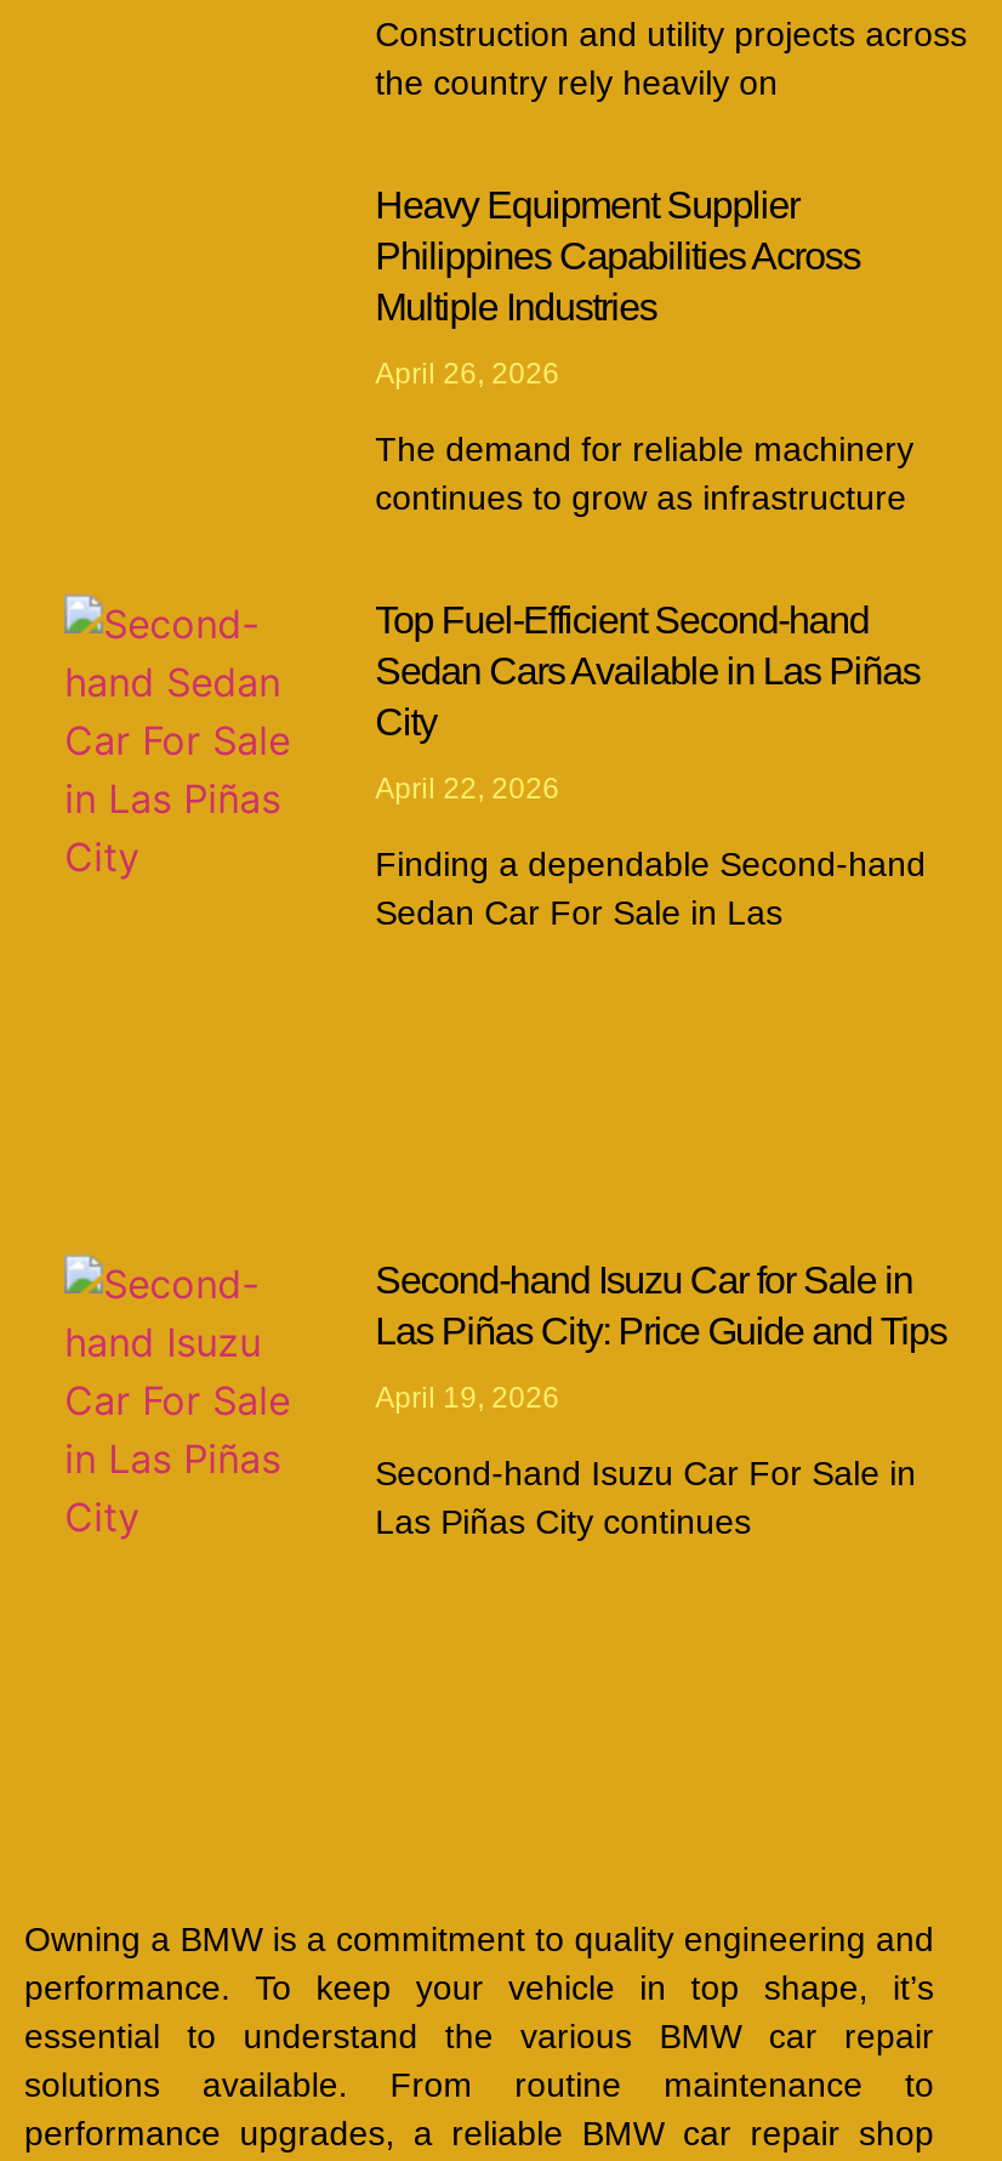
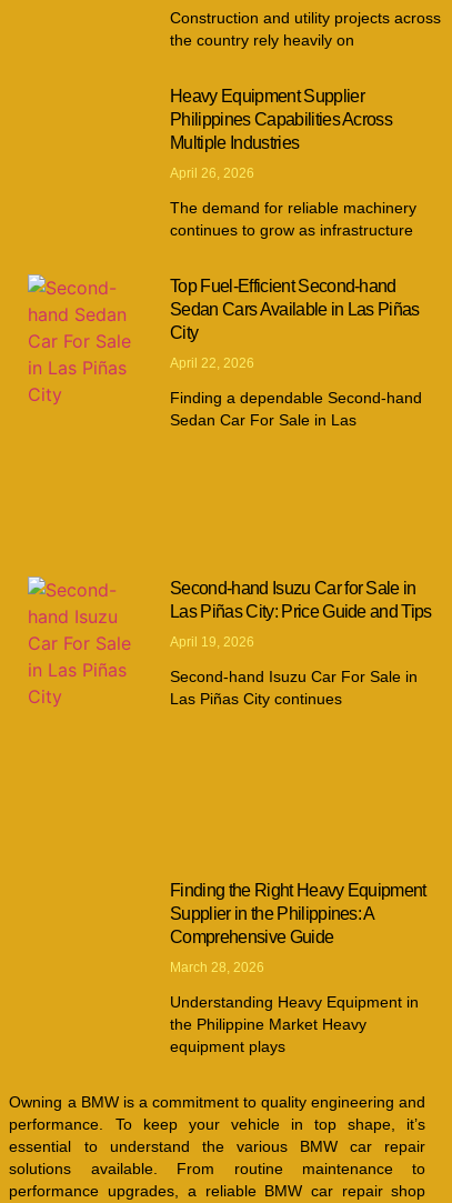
+ Finding the Right Heavy Equipment
+ Supplier in the Philippines: A
+ Comprehensive Guide
+ March 28, 2026
+ Understanding Heavy Equipment in
+ the Philippine Market Heavy
+ equipment plays
